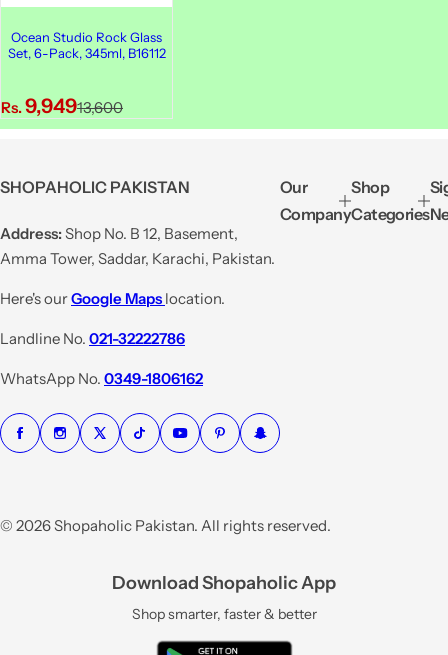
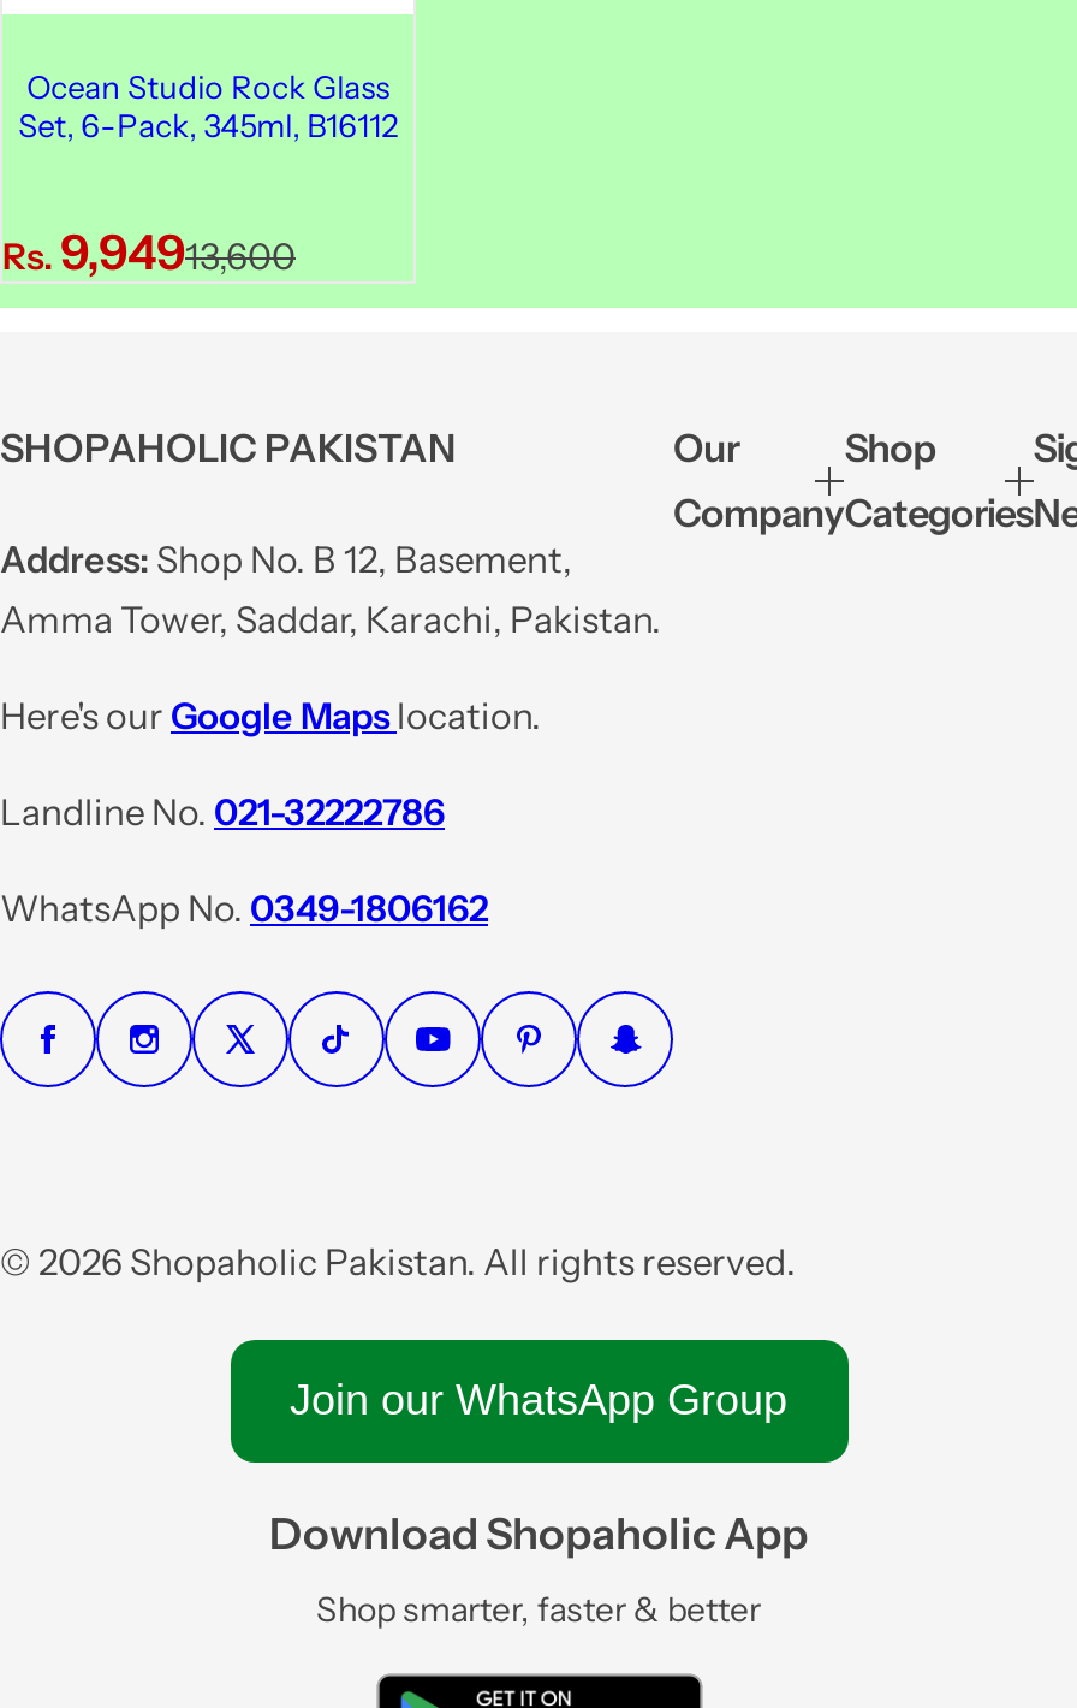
+ Join our WhatsApp Group
